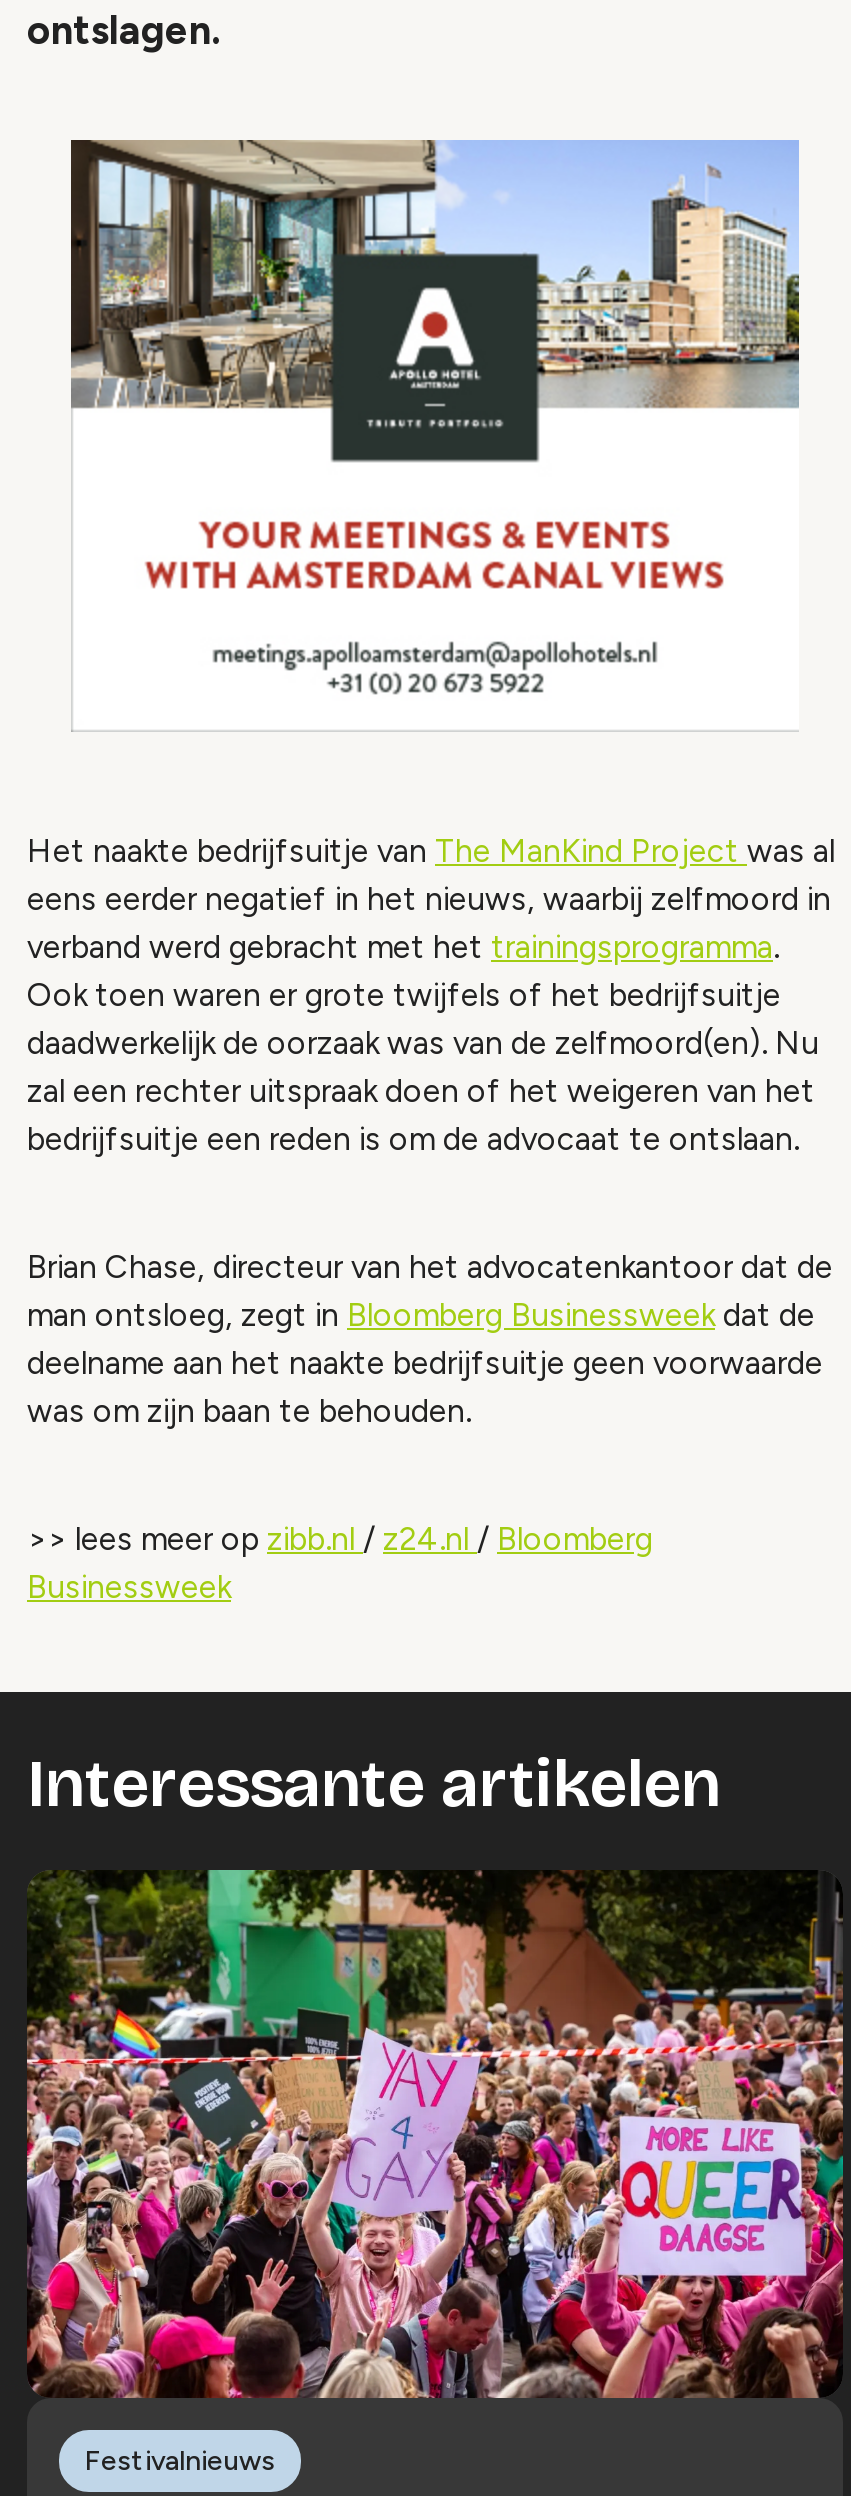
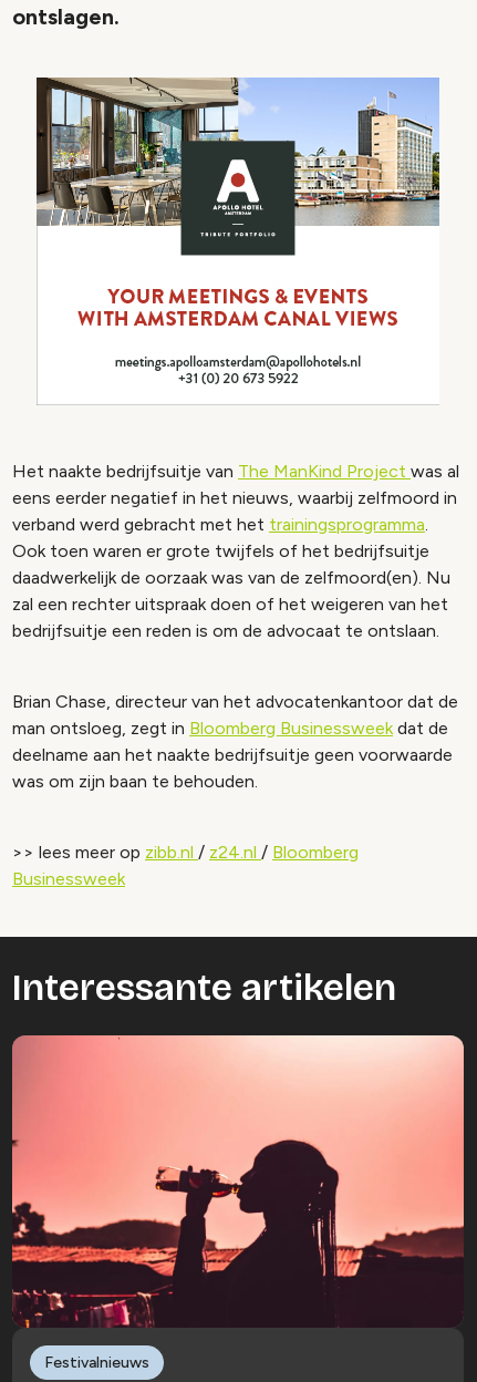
- [image]
+ [image]
